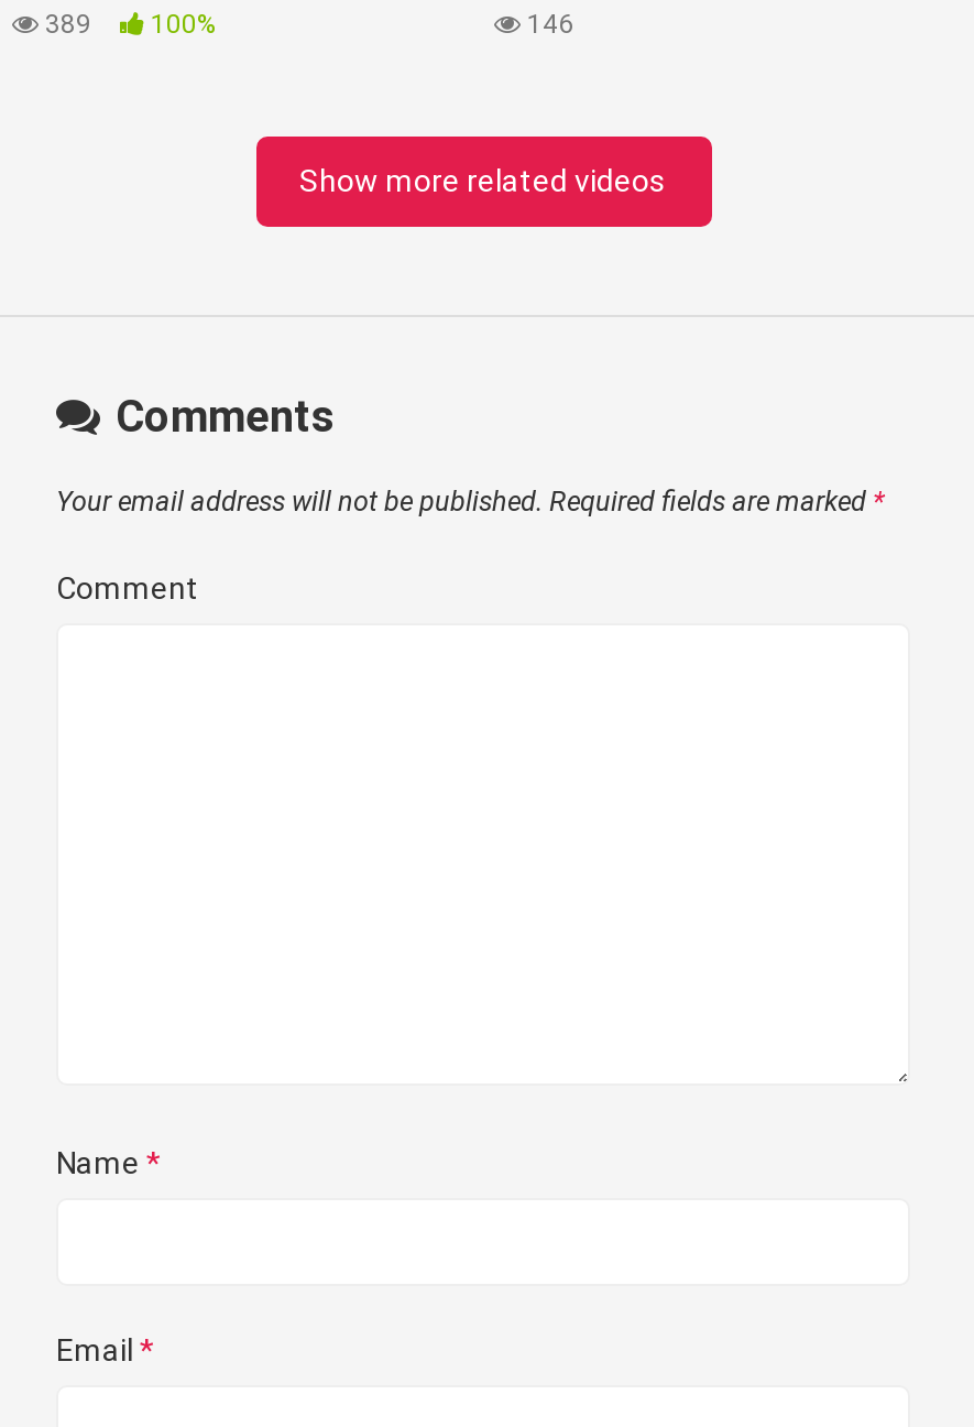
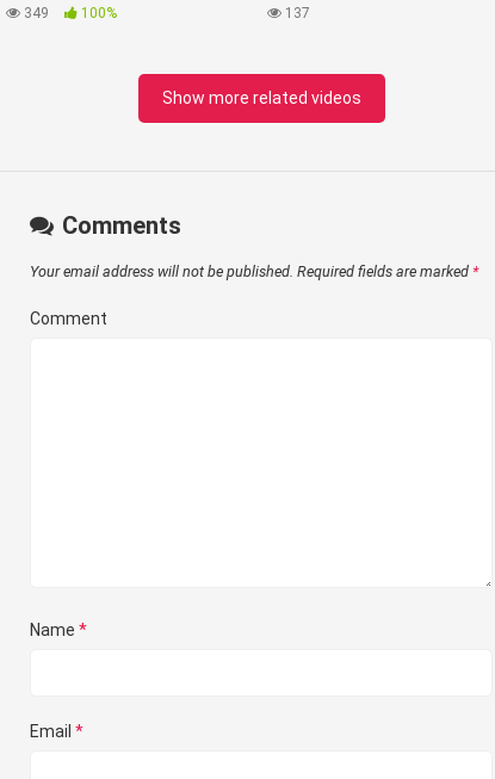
- 389 100%
+ 349 100%

- 146
+ 137
